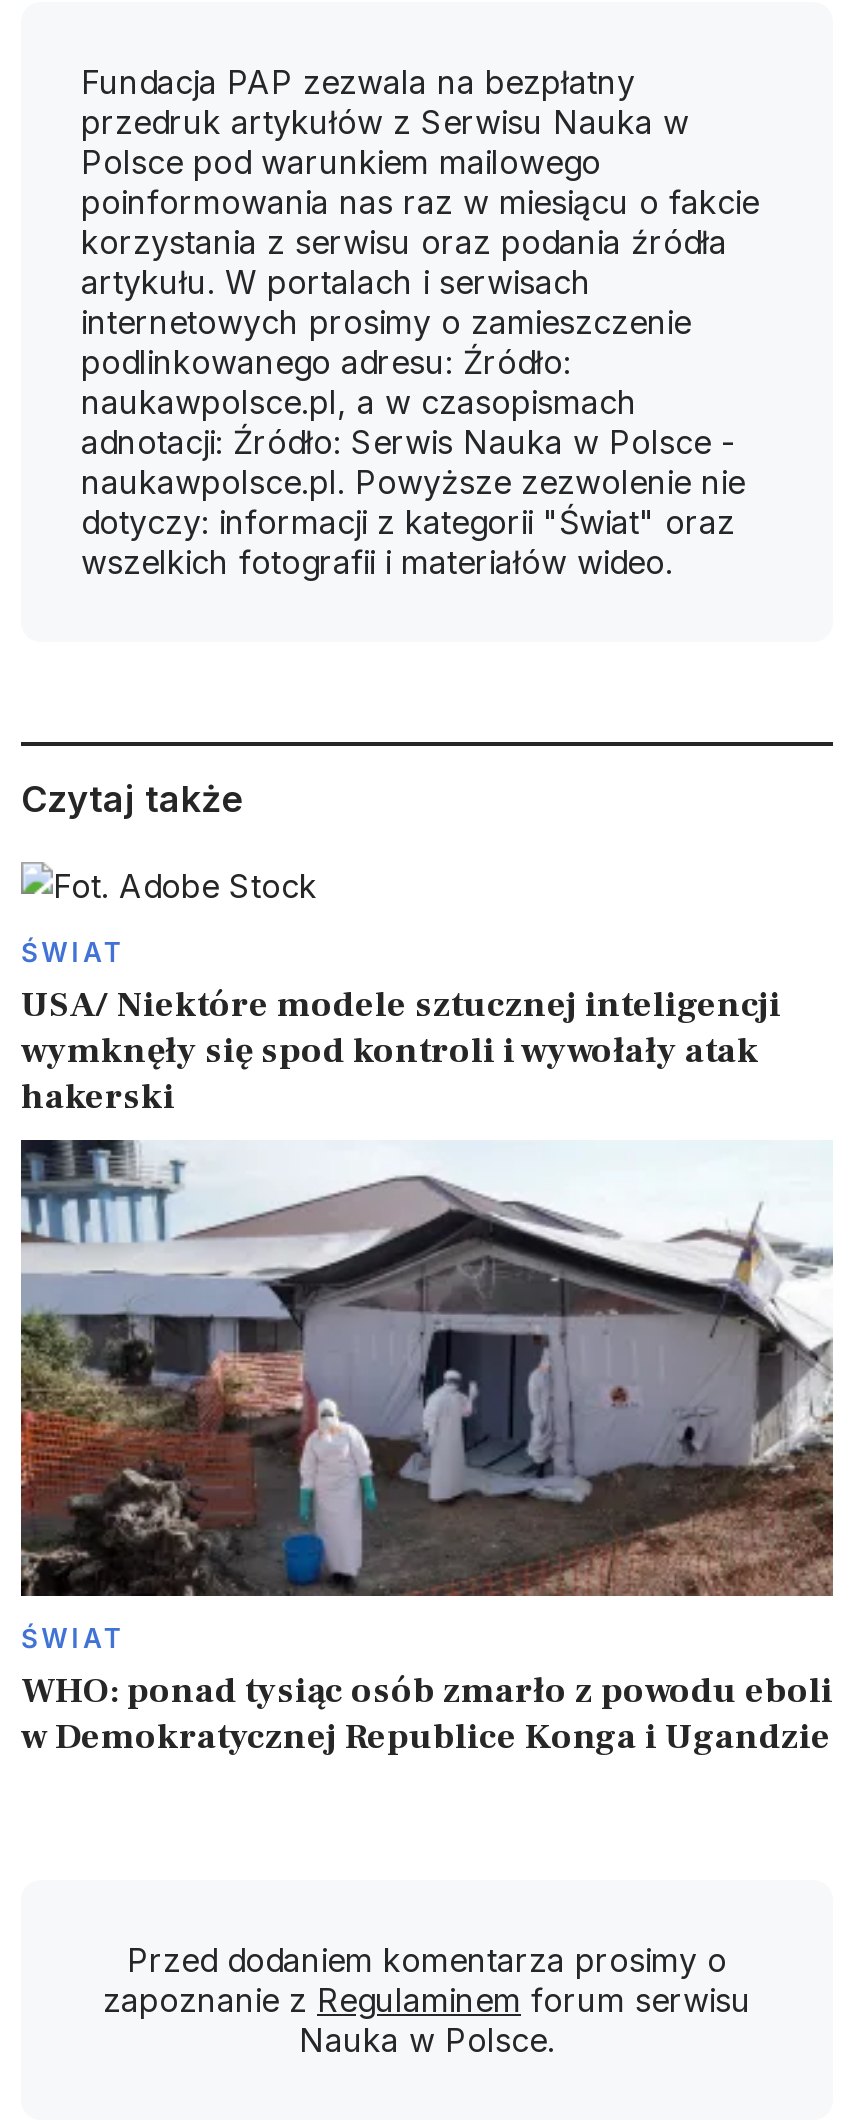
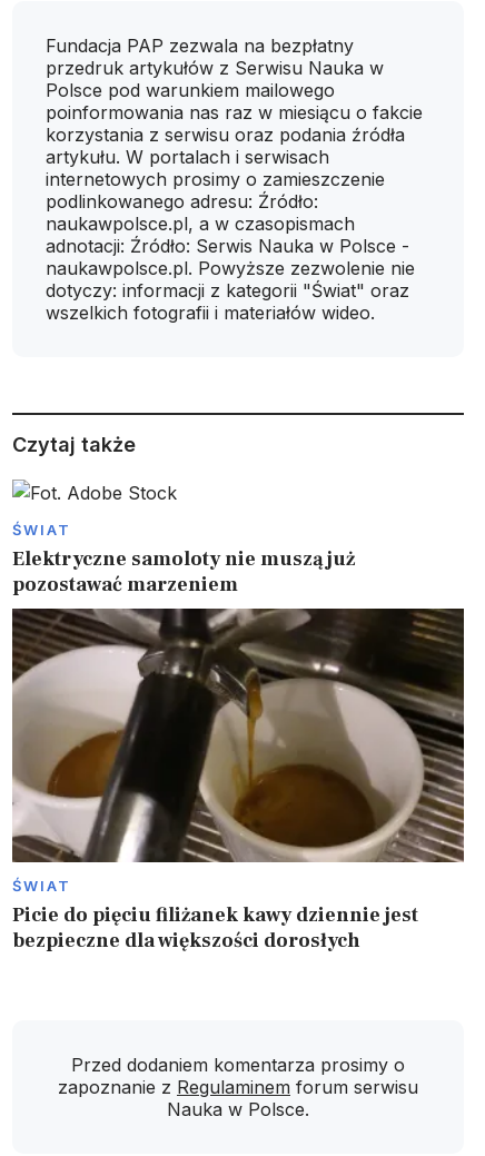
- USA/ Niektóre modele sztucznej inteligencji
- wymknęły się spod kontroli i wywołały atak
- hakerski
+ Elektryczne samoloty nie muszą już
+ pozostawać marzeniem

- [image]
- WHO: ponad tysiąc osób zmarło z powodu eboli
- w Demokratycznej Republice Konga i Ugandzie
+ [image]
+ Picie do pięciu filiżanek kawy dziennie jest
+ bezpieczne dla większości dorosłych
